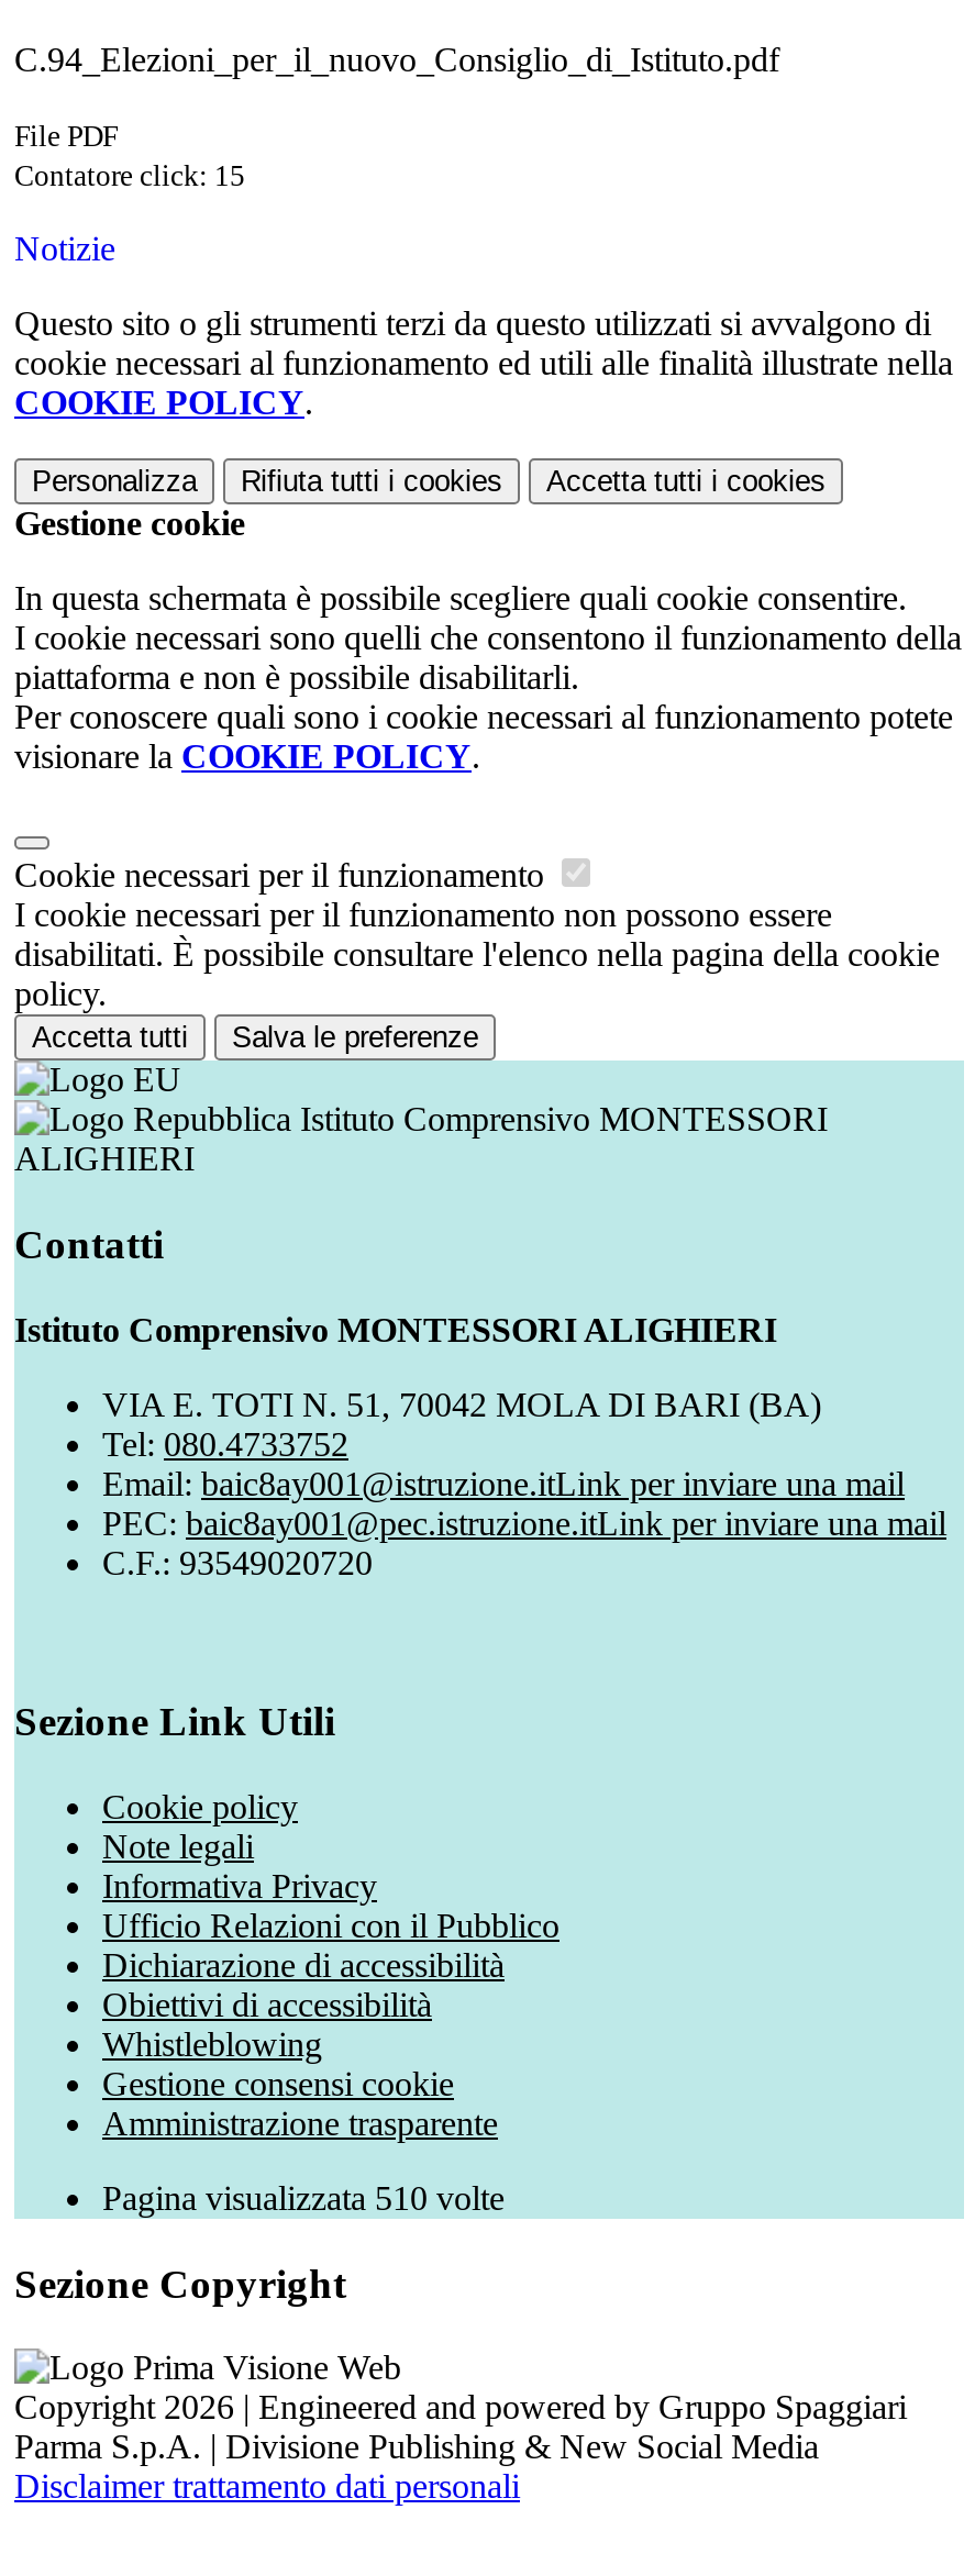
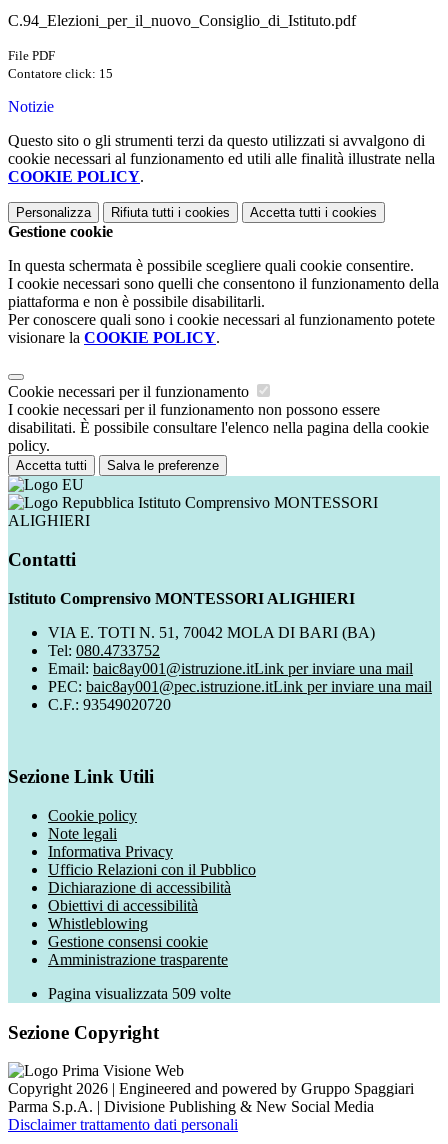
- Pagina visualizzata 510 volte
+ Pagina visualizzata 509 volte
